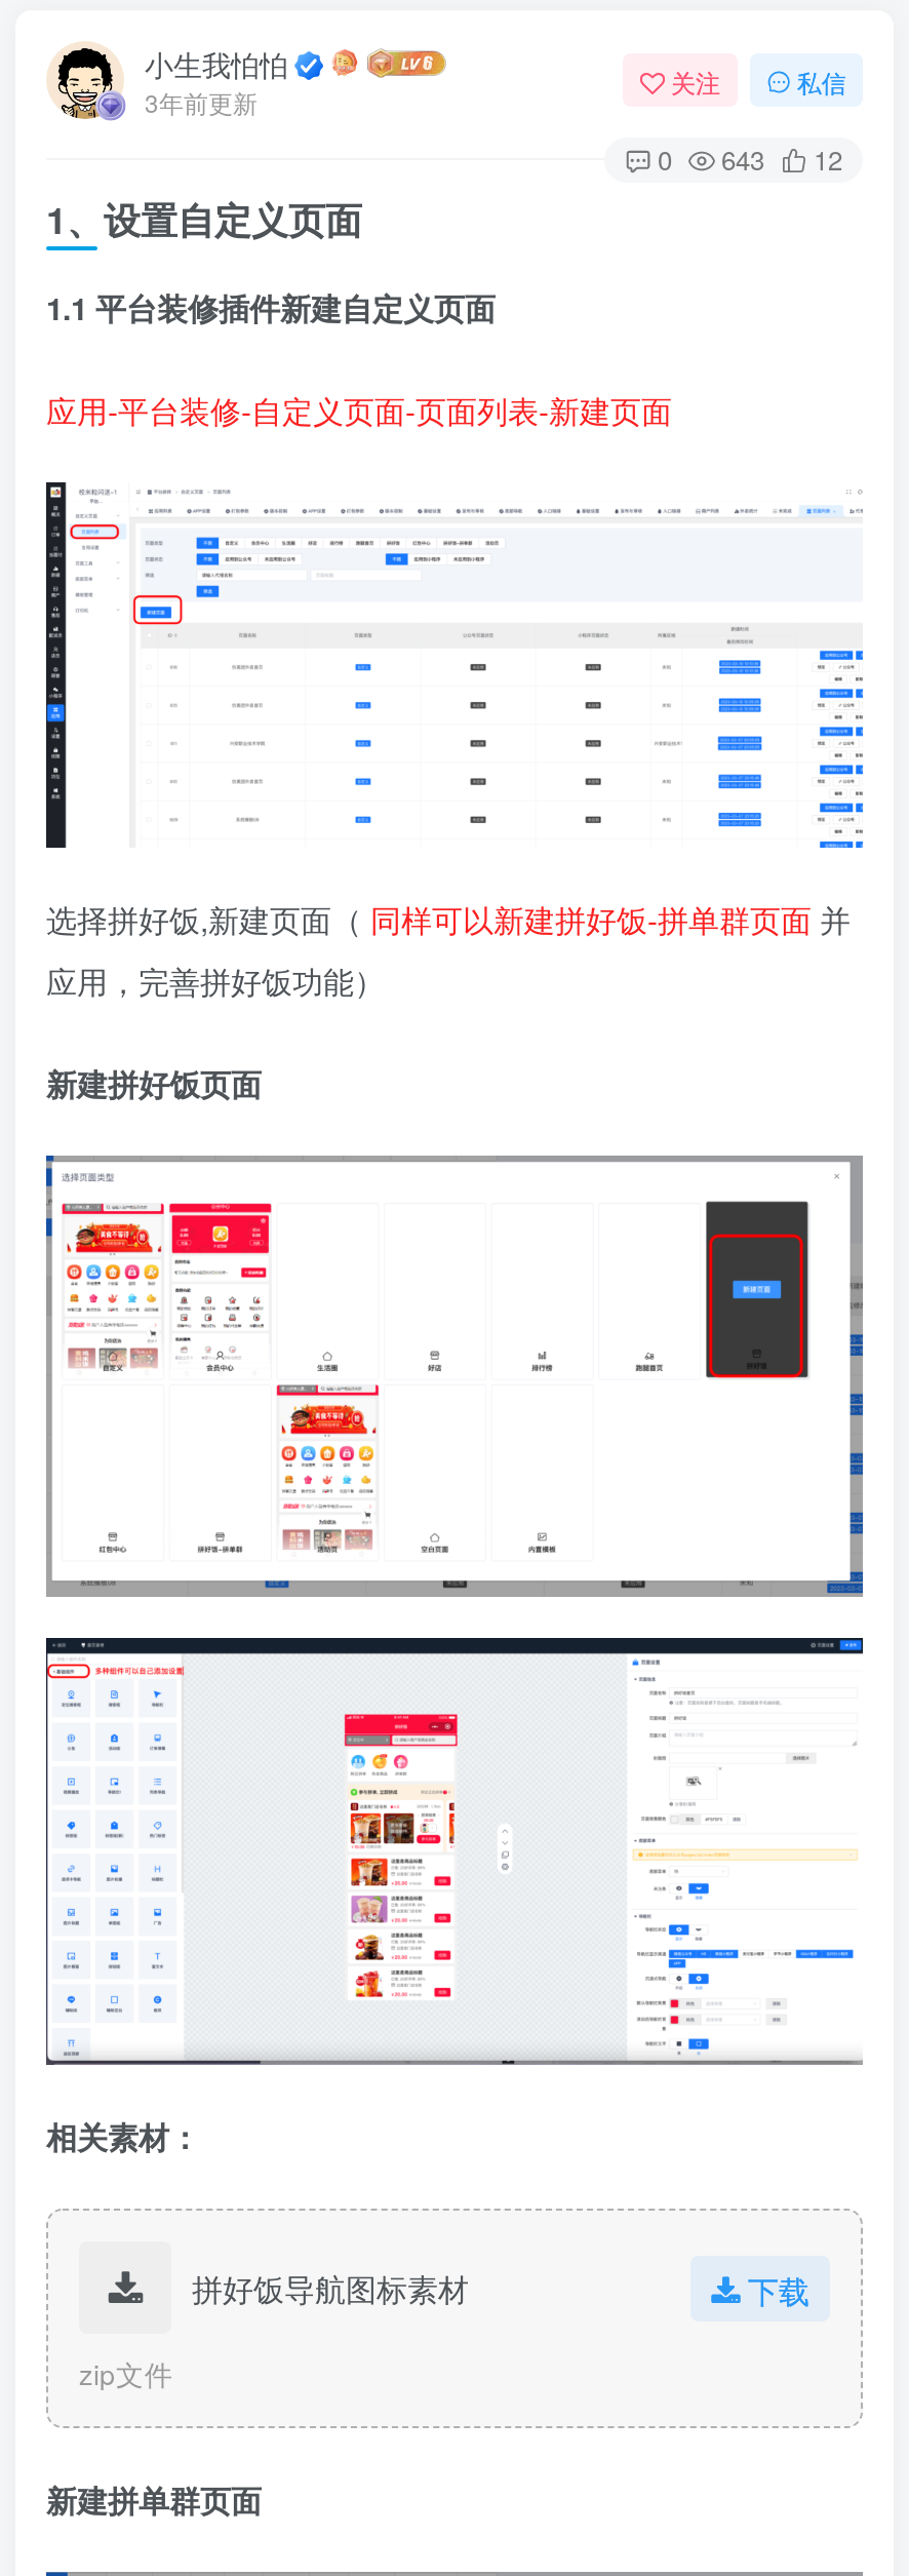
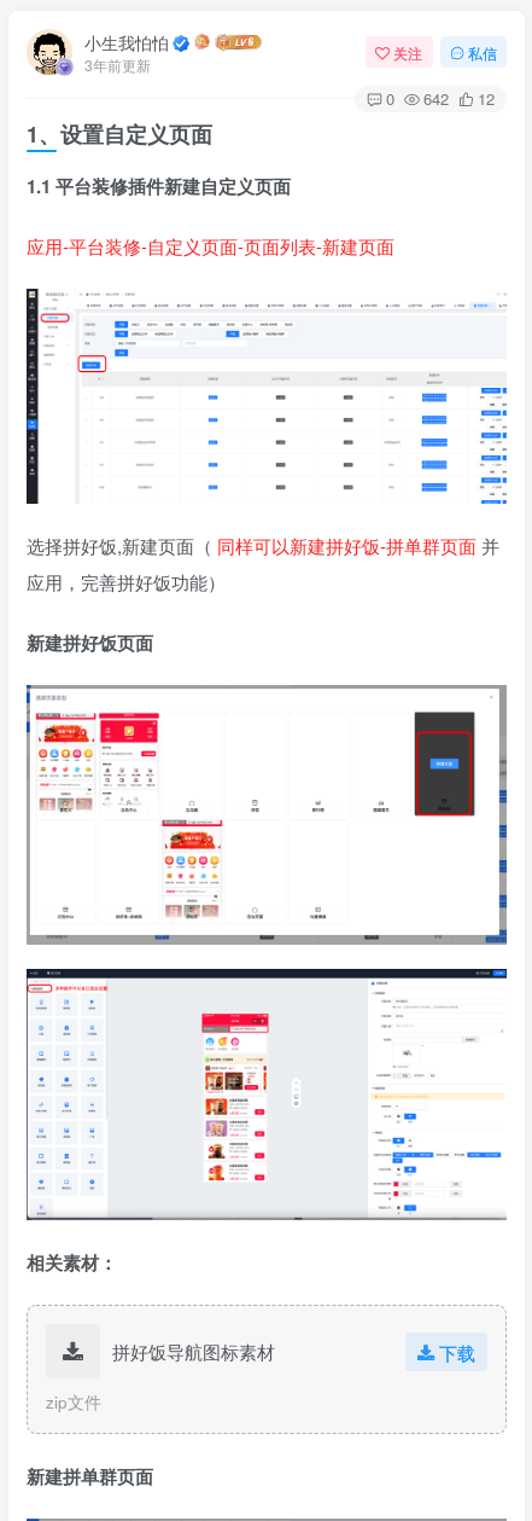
- 0 643 12
+ 0 642 12
